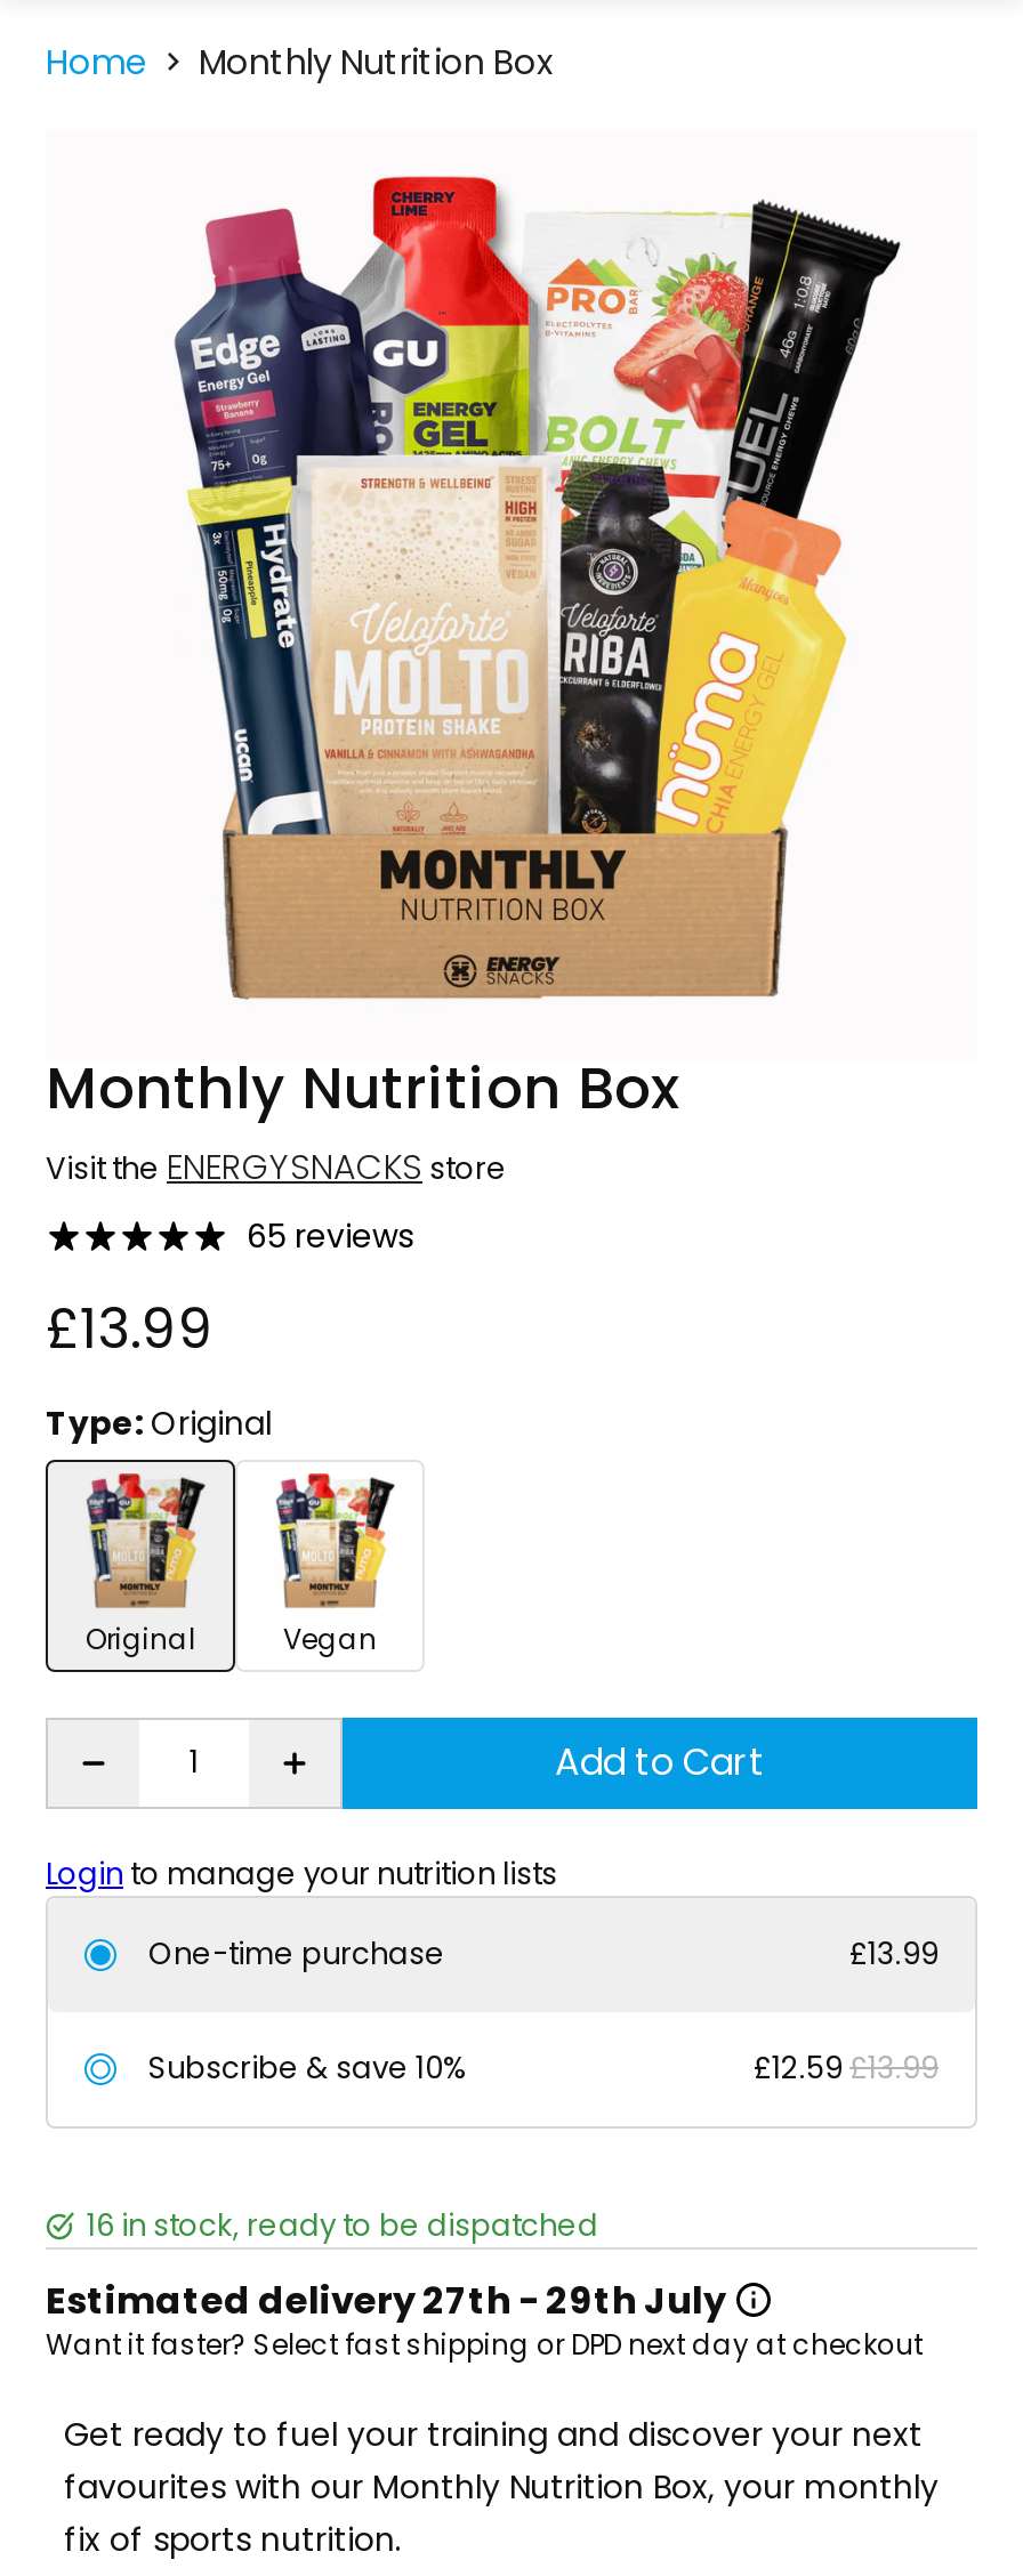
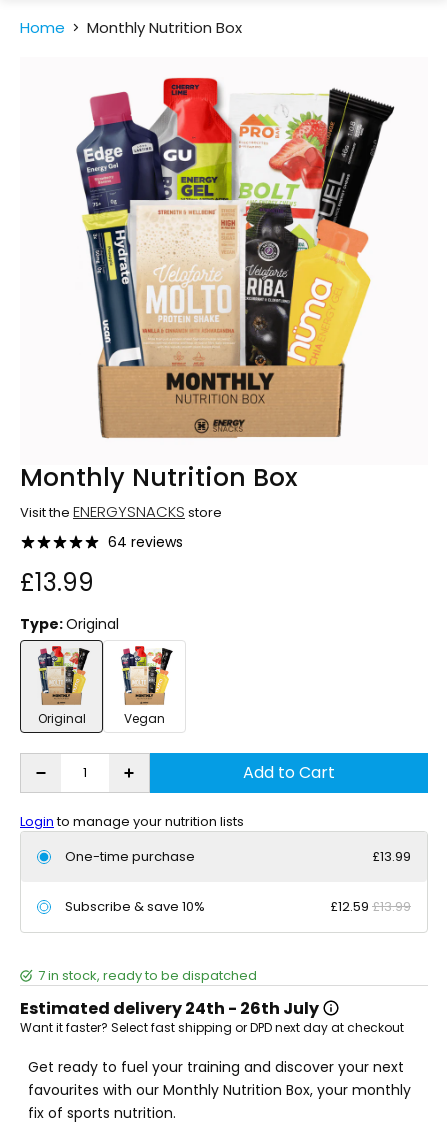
- 65 reviews
+ 64 reviews

- 16 in stock, ready to be dispatched
+ 7 in stock, ready to be dispatched

- Estimated delivery 27th - 29th July
+ Estimated delivery 24th - 26th July
